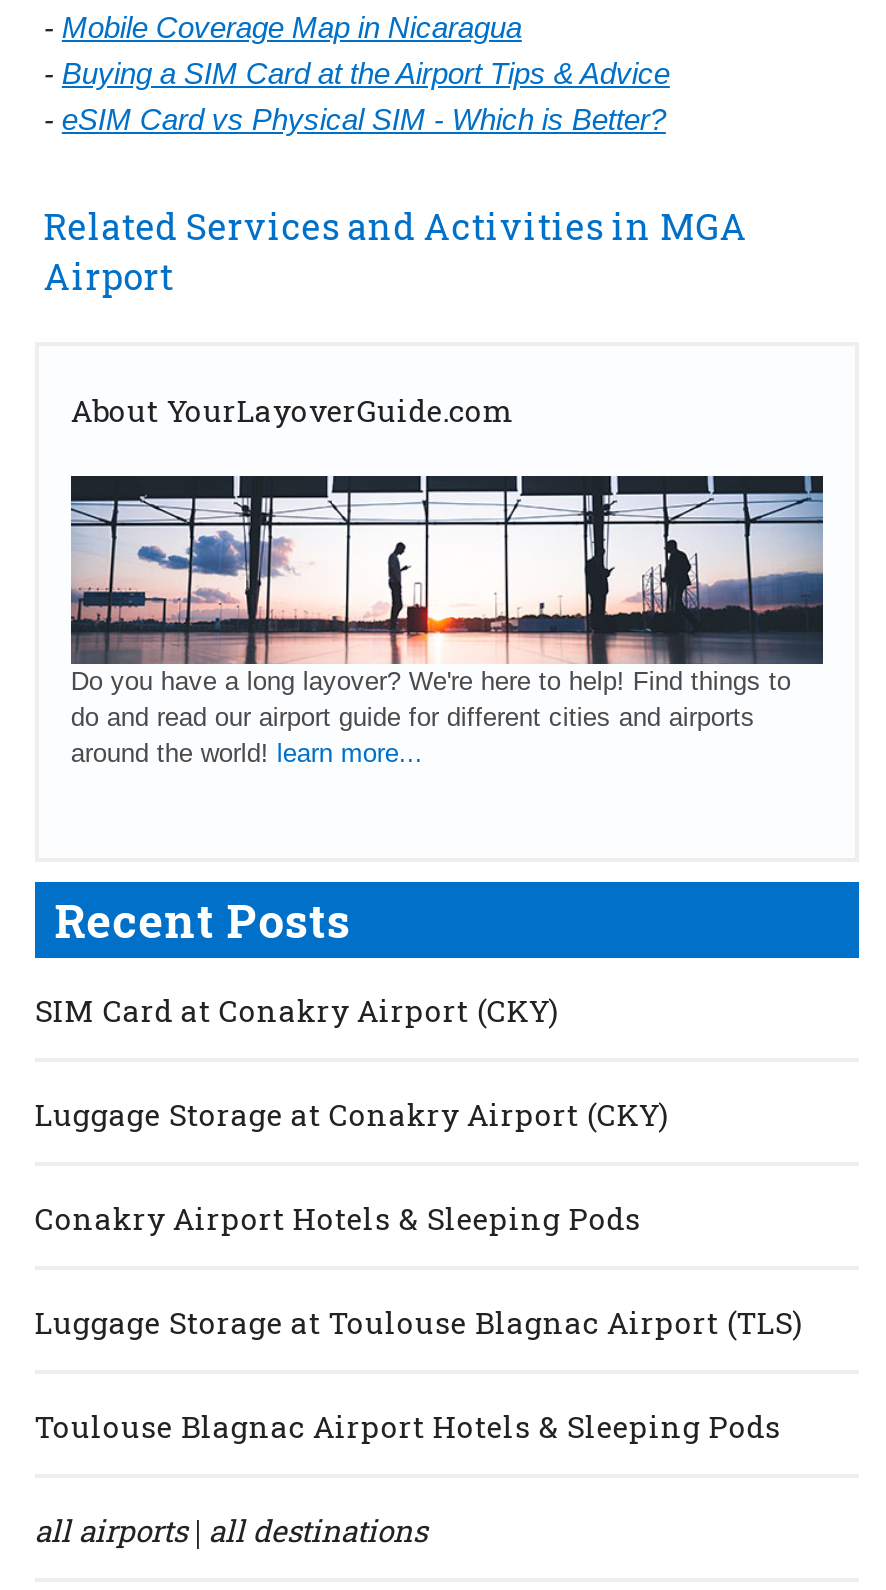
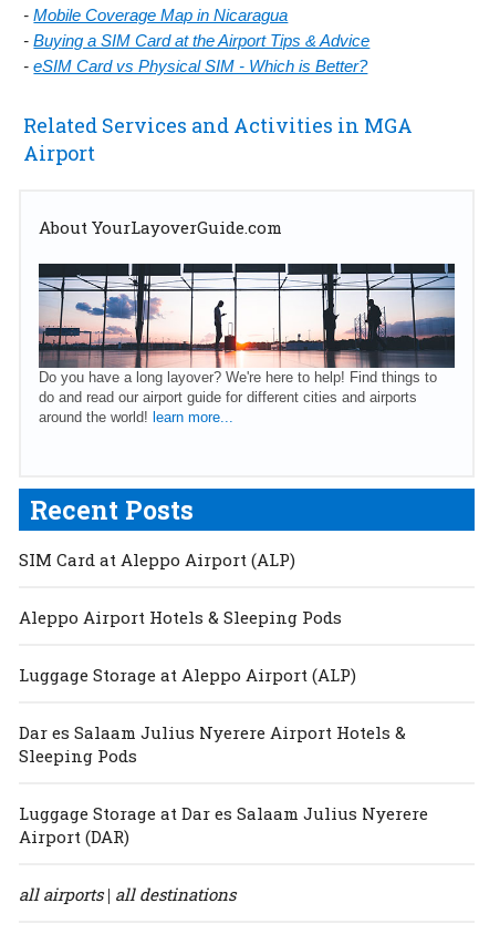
- SIM Card at Conakry Airport (CKY)
+ SIM Card at Aleppo Airport (ALP)

- Luggage Storage at Conakry Airport (CKY)
+ Aleppo Airport Hotels & Sleeping Pods

- Conakry Airport Hotels & Sleeping Pods
+ Luggage Storage at Aleppo Airport (ALP)

- Luggage Storage at Toulouse Blagnac Airport (TLS)
+ Dar es Salaam Julius Nyerere Airport Hotels &
+ Sleeping Pods

- Toulouse Blagnac Airport Hotels & Sleeping Pods
+ Luggage Storage at Dar es Salaam Julius Nyerere
+ Airport (DAR)
